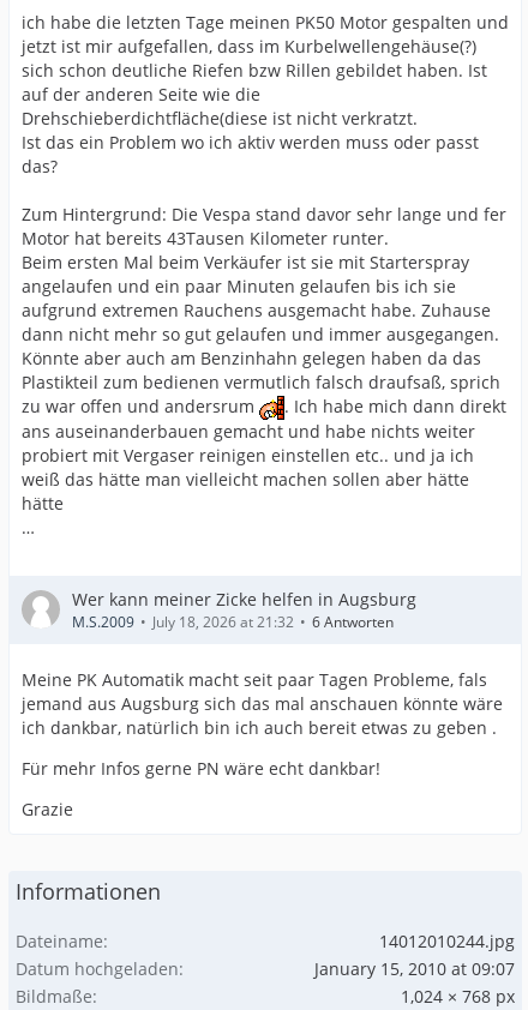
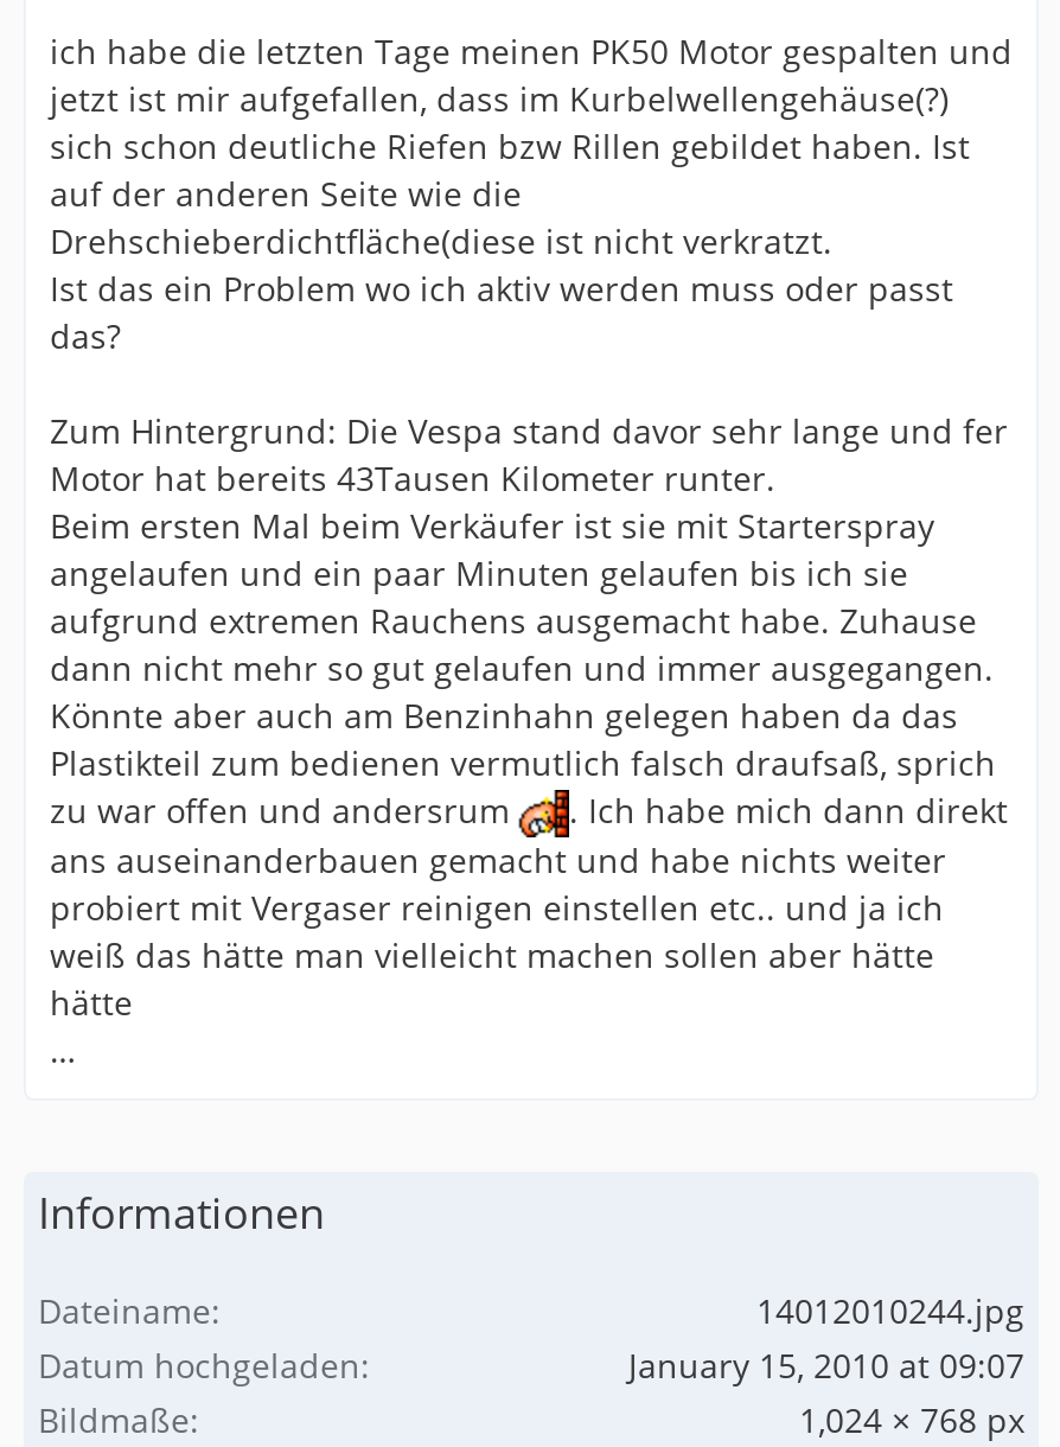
- Wer kann meiner Zicke helfen in Augsburg
- M.S.2009
- July 18, 2026 at 21:32
- 6 Antworten
- Meine PK Automatik macht seit paar Tagen Probleme, fals
- jemand aus Augsburg sich das mal anschauen könnte wäre
- ich dankbar, natürlich bin ich auch bereit etwas zu geben .
- Für mehr Infos gerne PN wäre echt dankbar!
- Grazie
